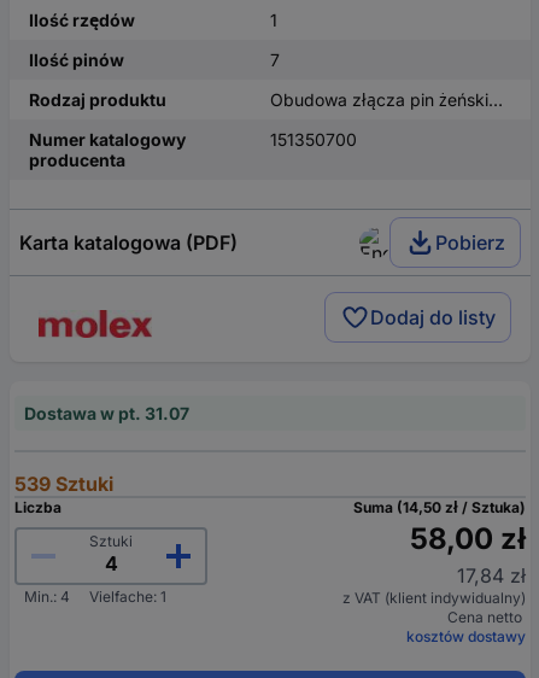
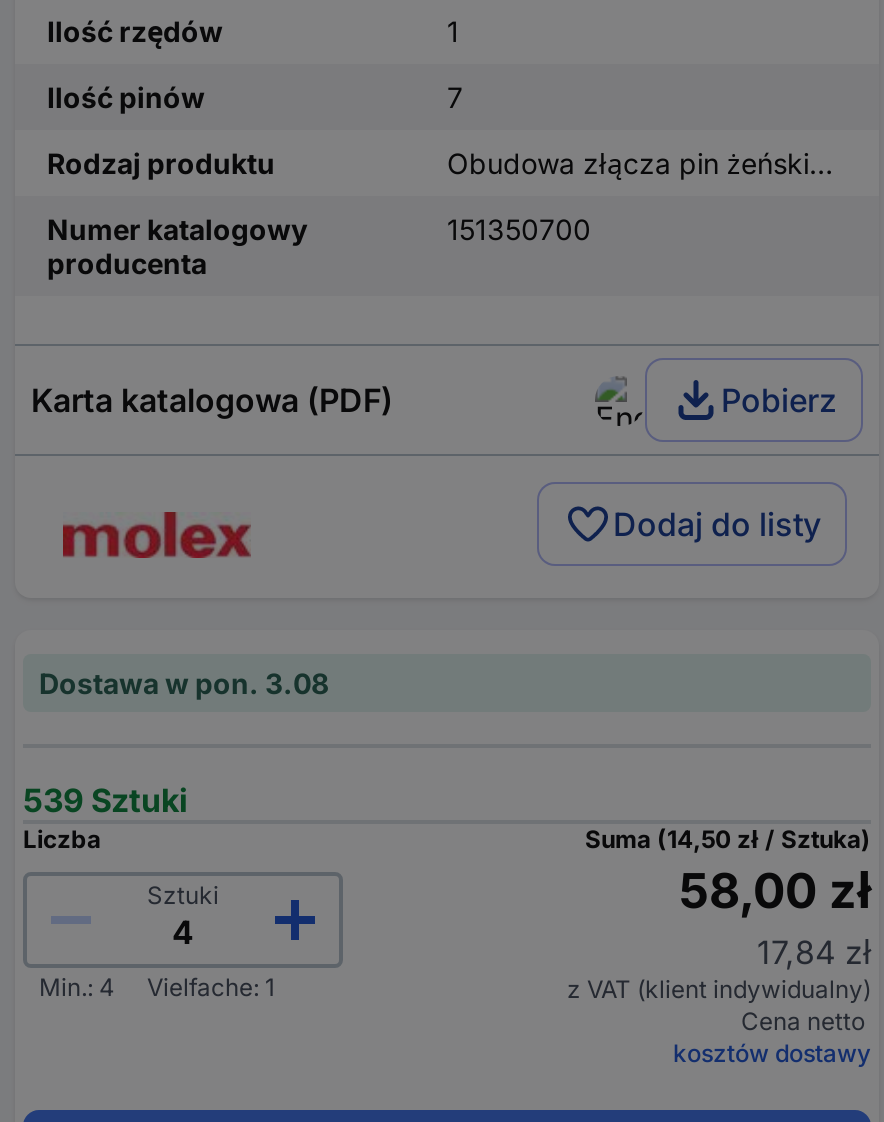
- Dostawa w pt. 31.07
+ Dostawa w pon. 3.08
